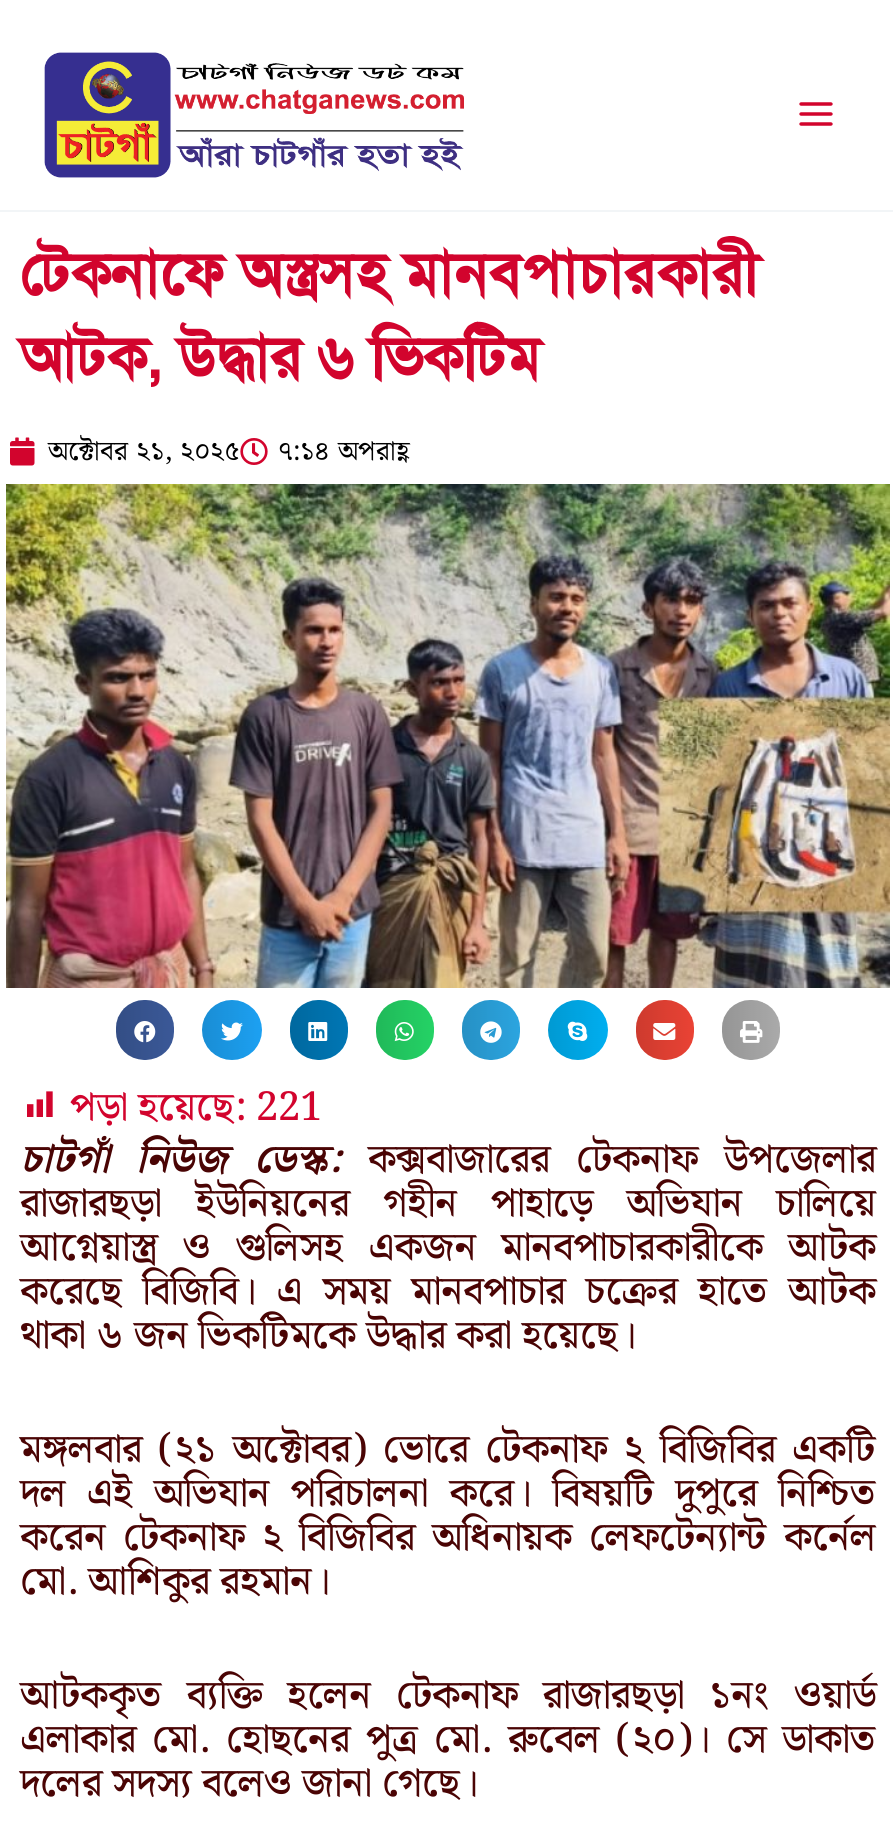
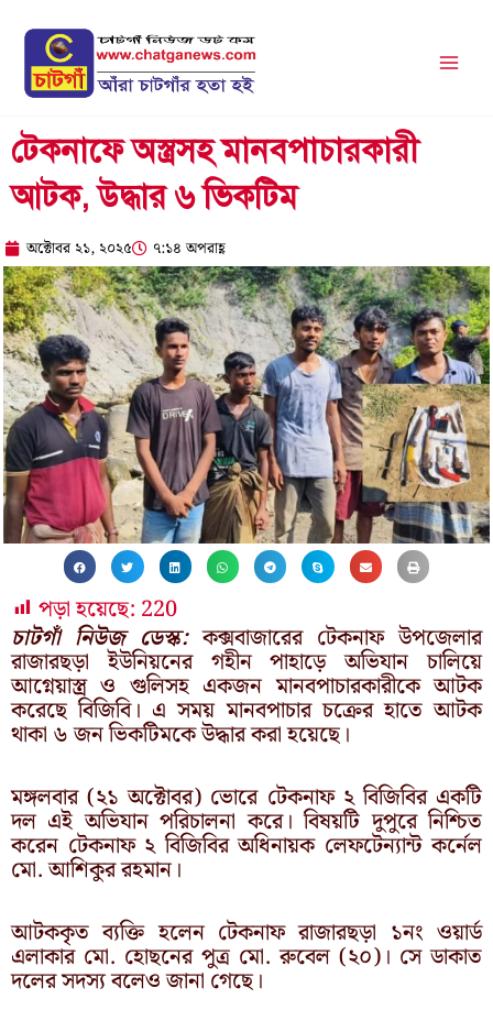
- পড়া হয়েছে: 221
+ পড়া হয়েছে: 220
